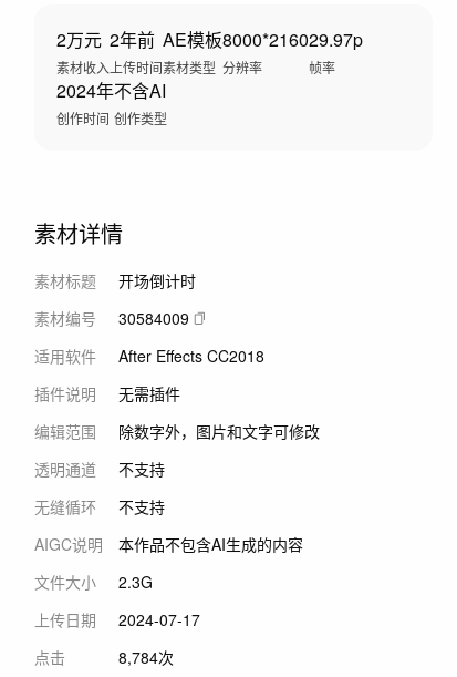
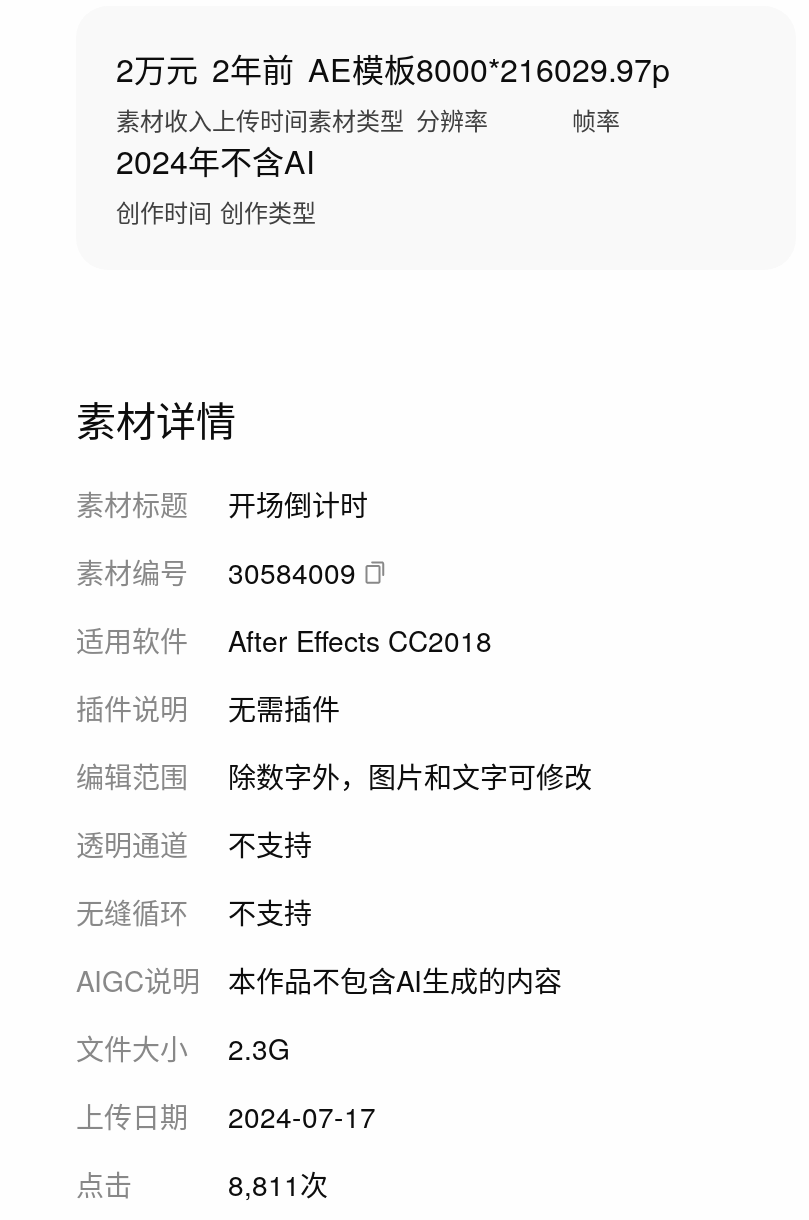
- 8,784次
+ 8,811次
